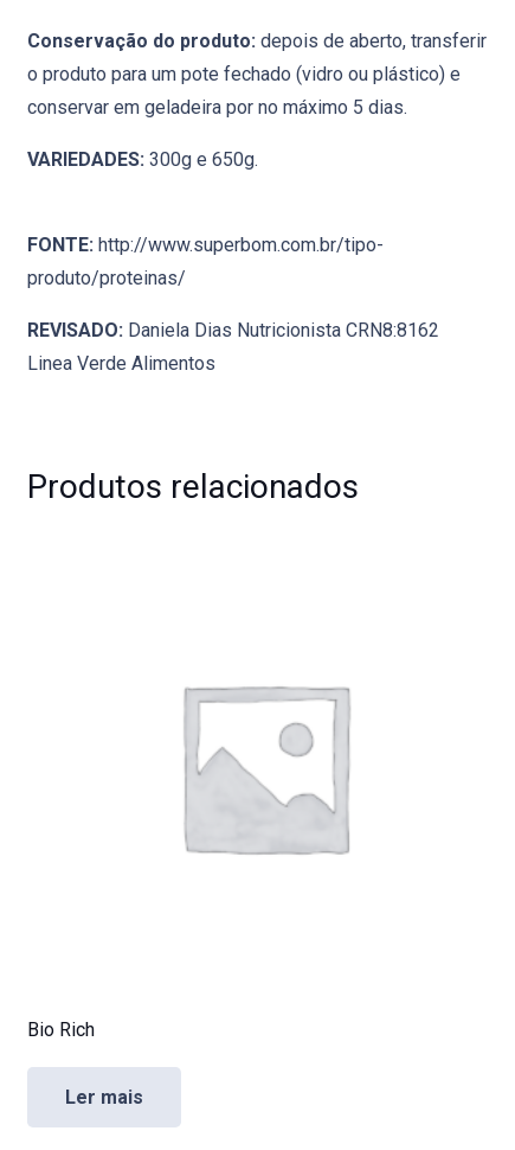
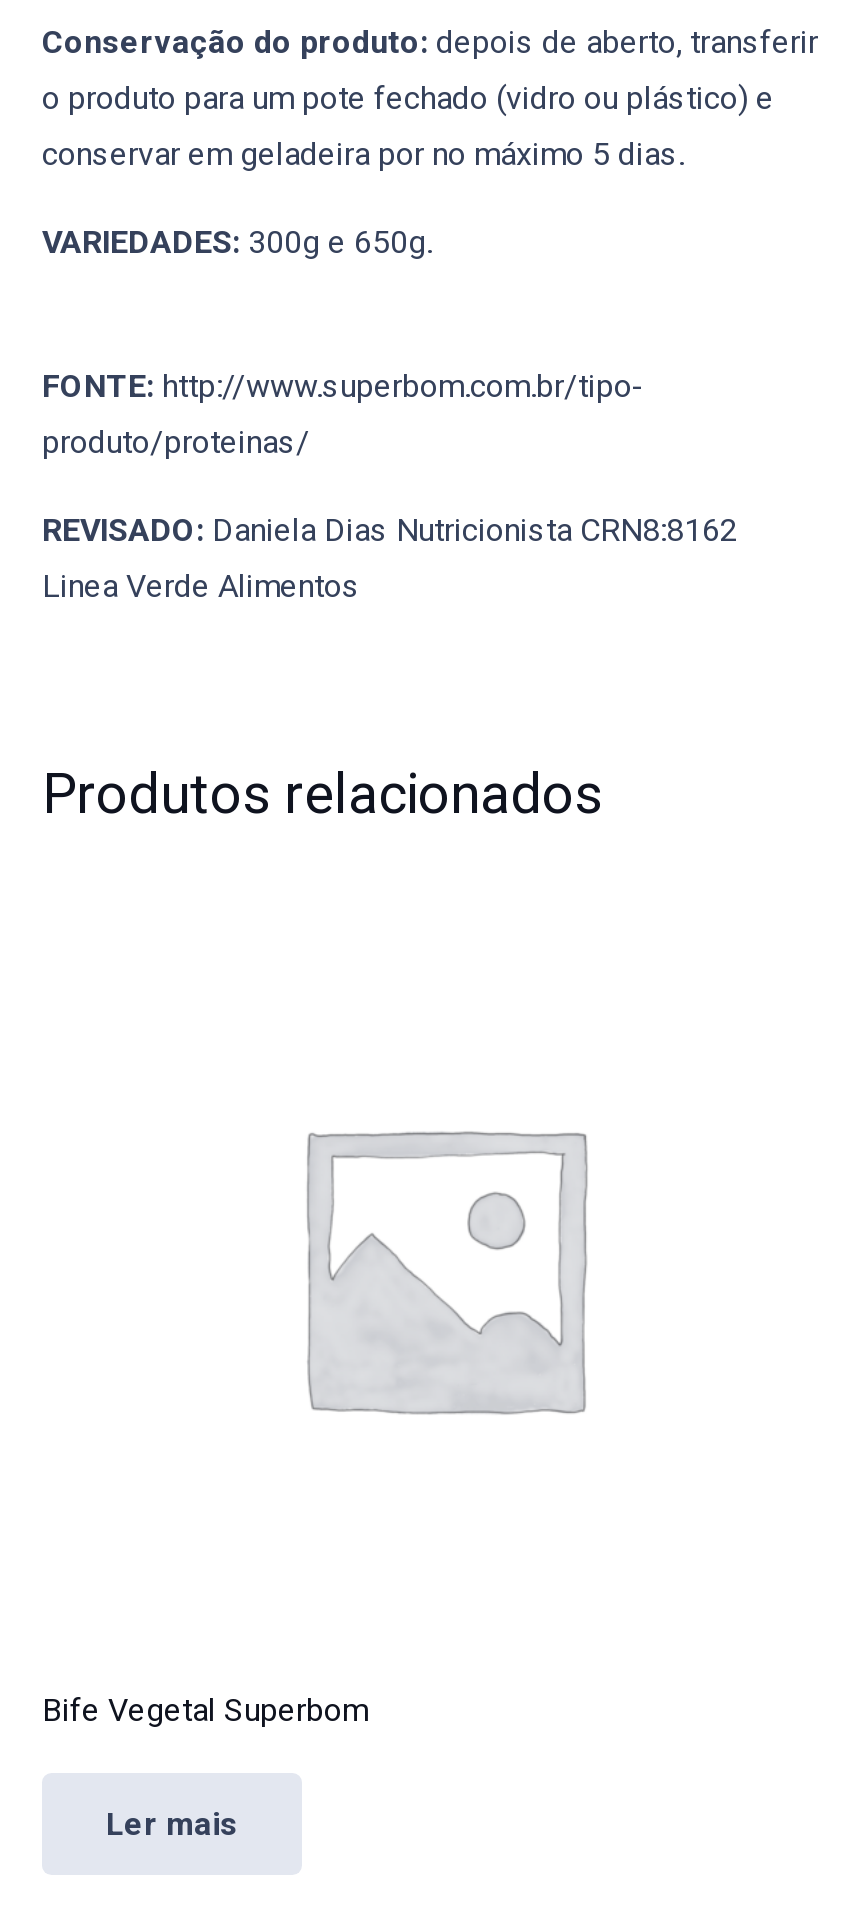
- Bio Rich
+ Bife Vegetal Superbom
